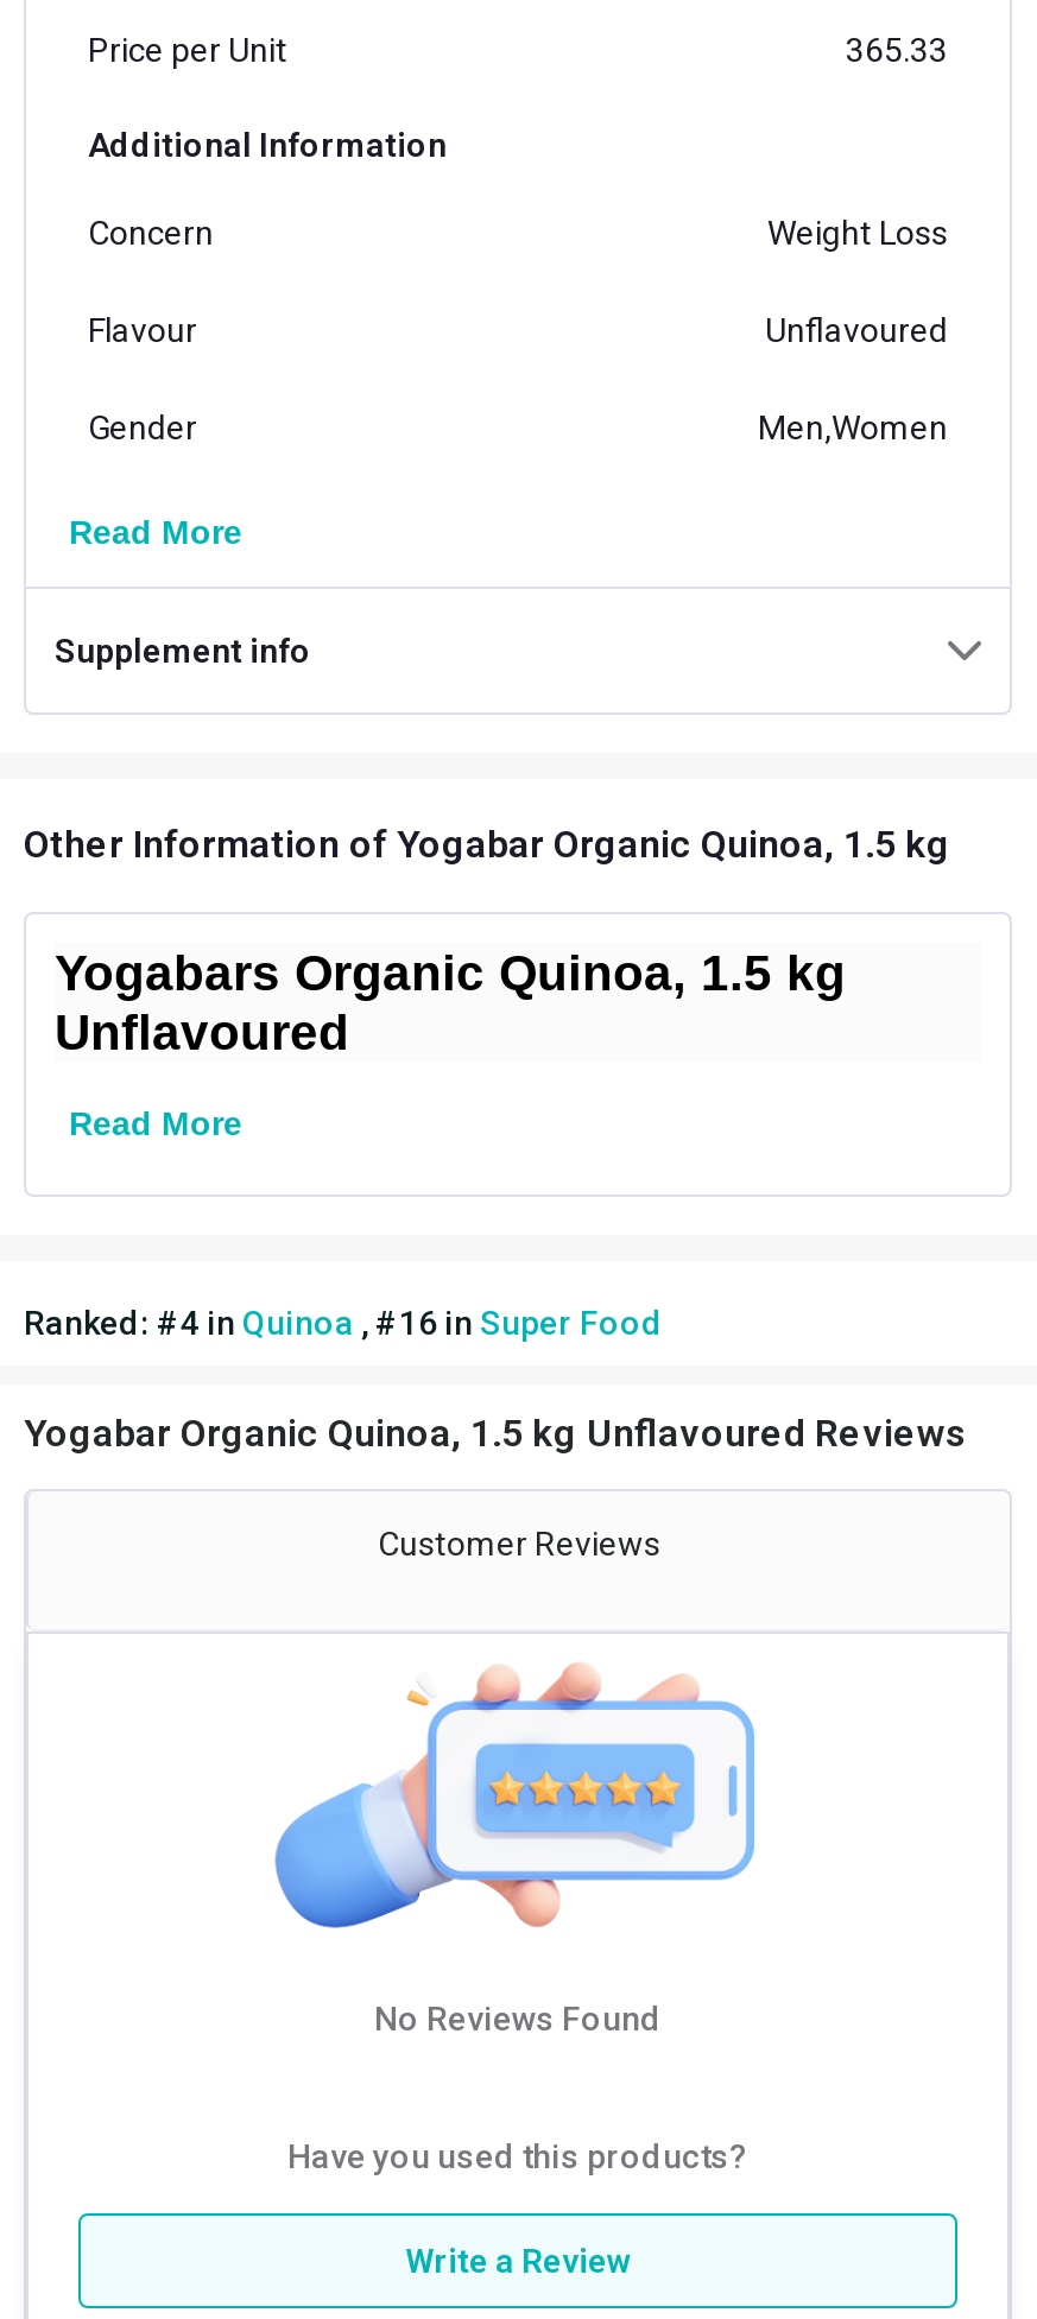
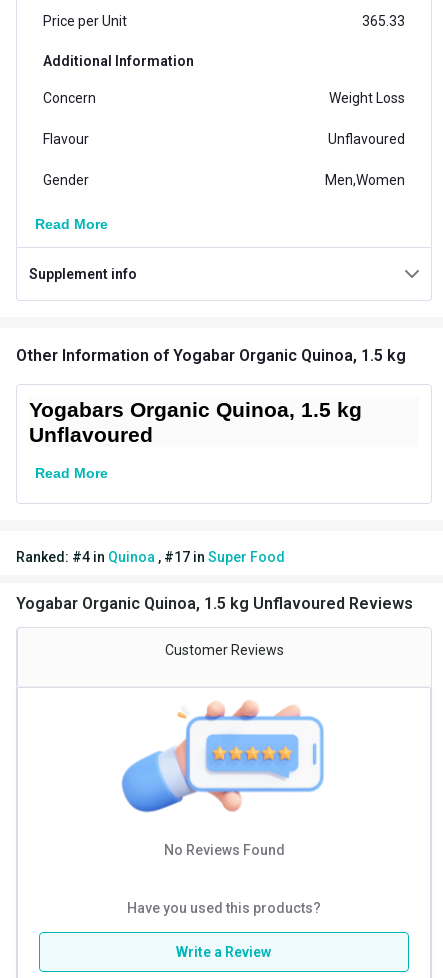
- Ranked: #4 in Quinoa , #16 in Super Food
+ Ranked: #4 in Quinoa , #17 in Super Food
